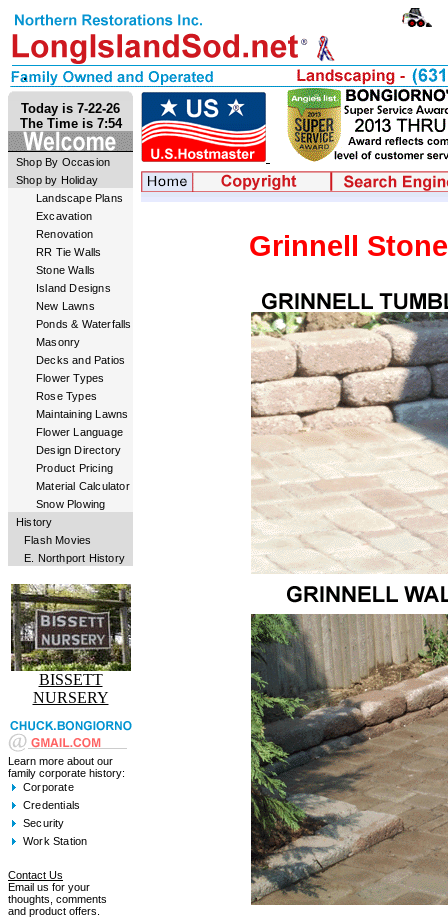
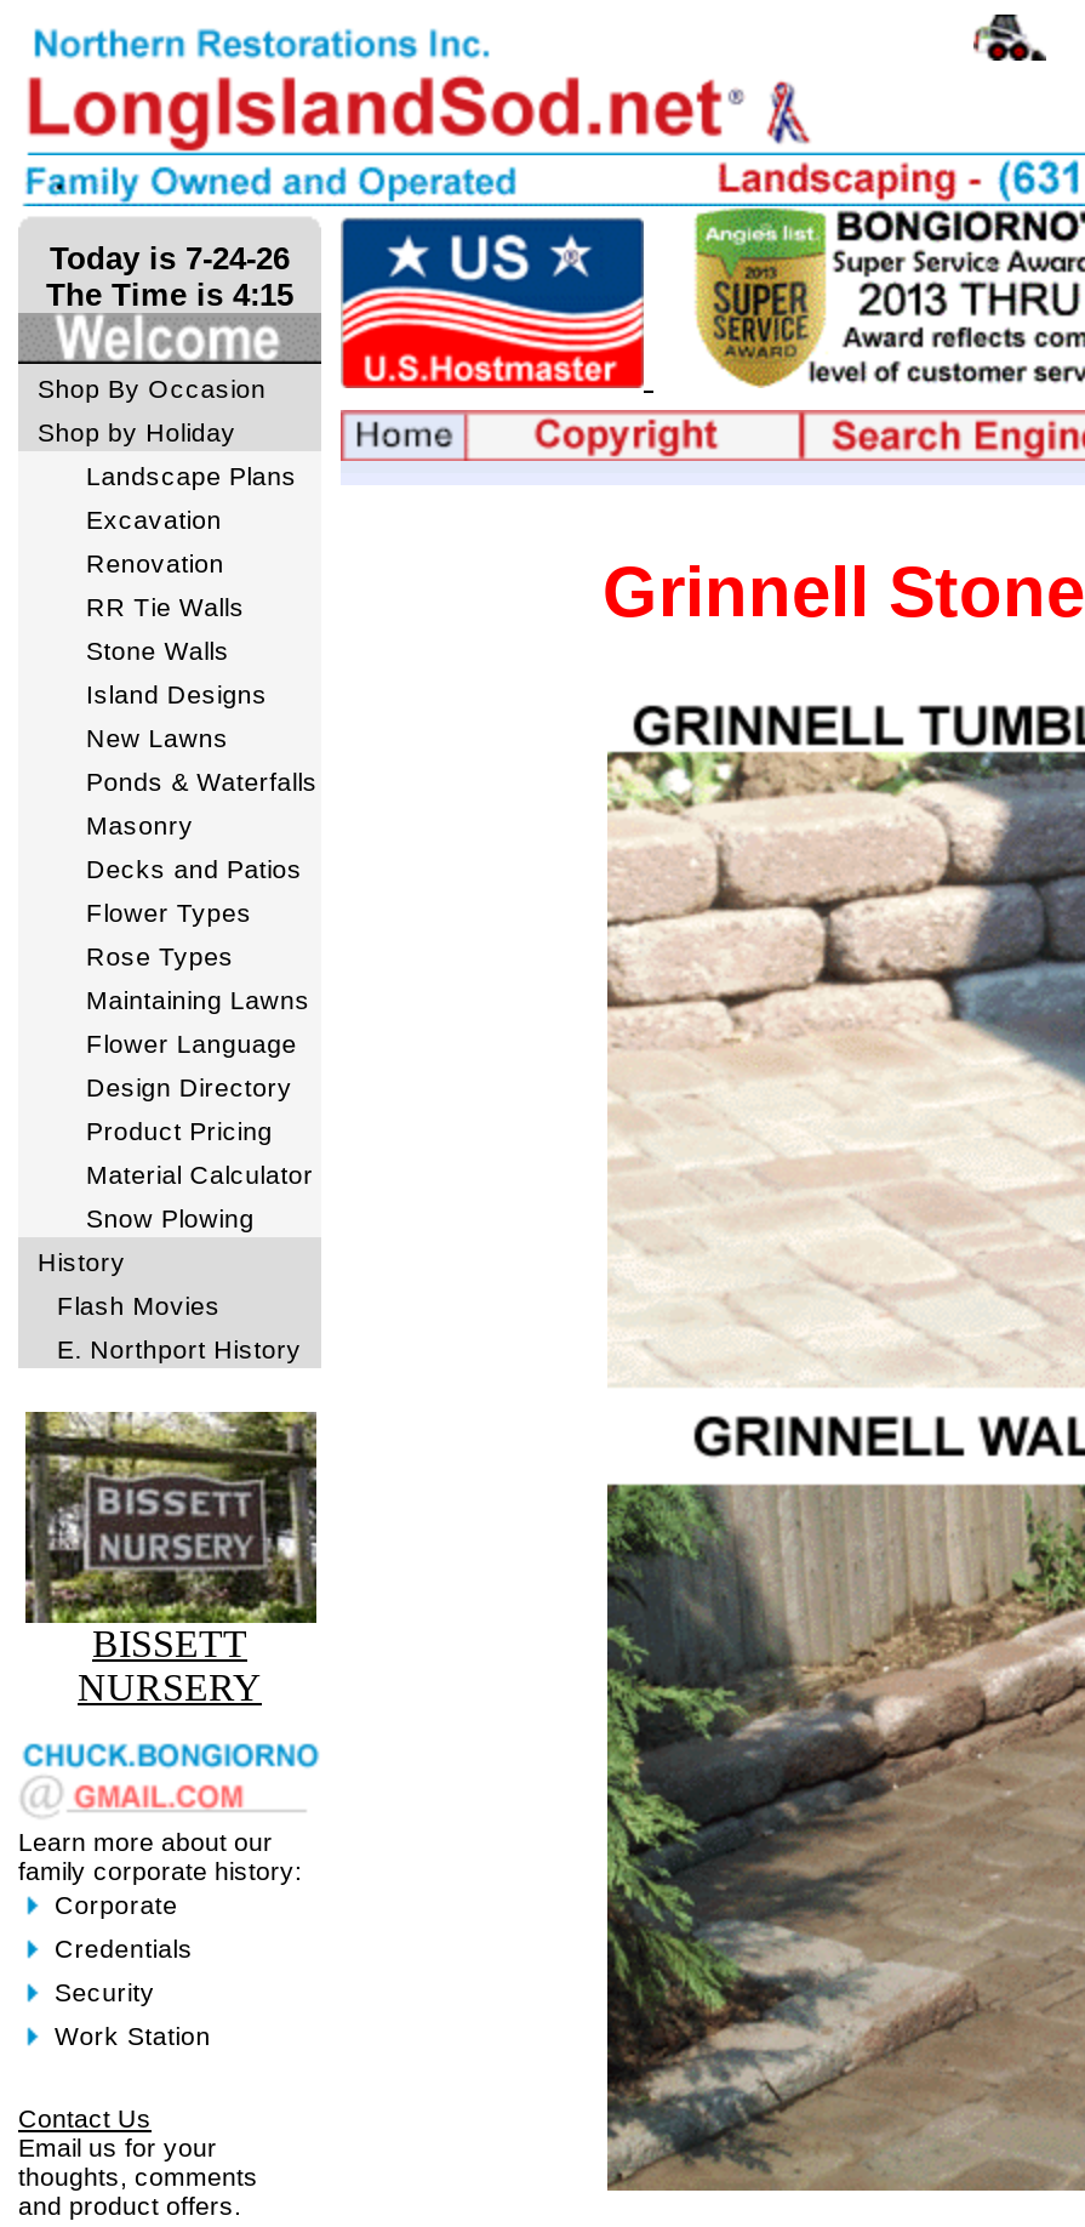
- Today is 7-22-26
+ Today is 7-24-26

- The Time is 7:54
+ The Time is 4:15
